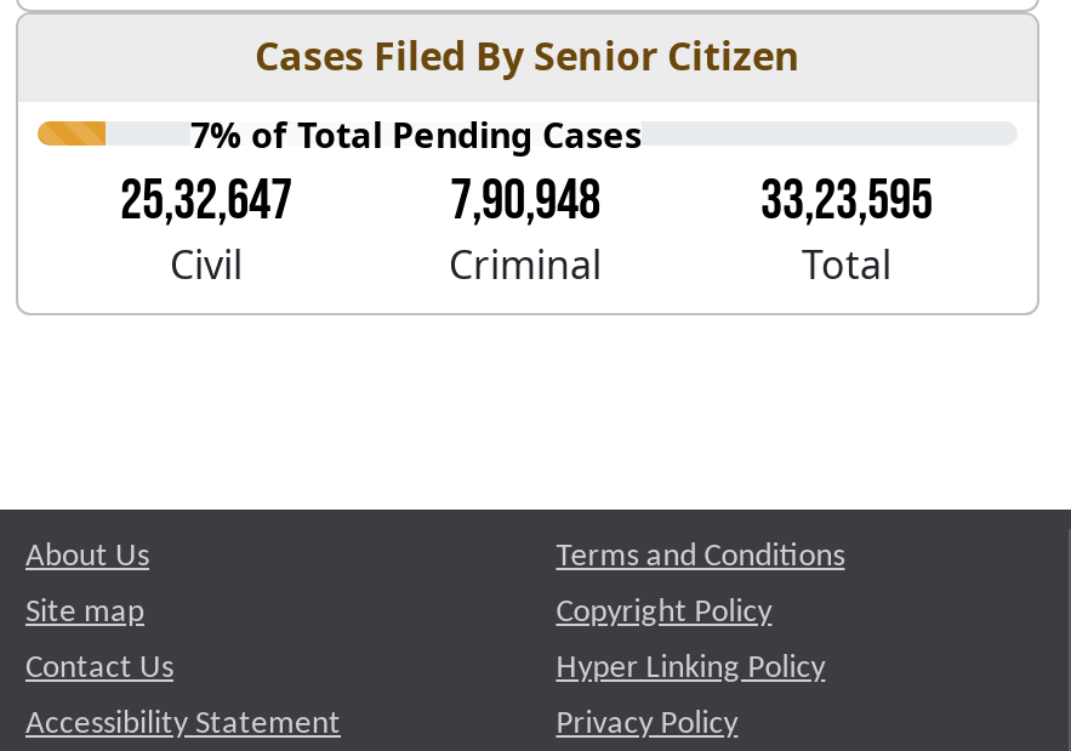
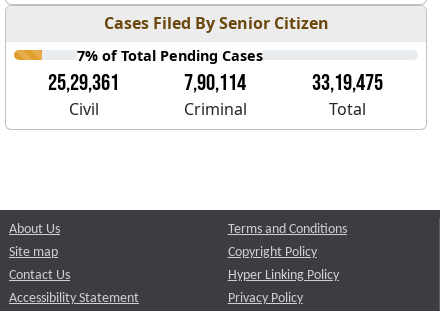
- 25,32,647
+ 25,29,361

- 7,90,948
+ 7,90,114

- 33,23,595
+ 33,19,475
